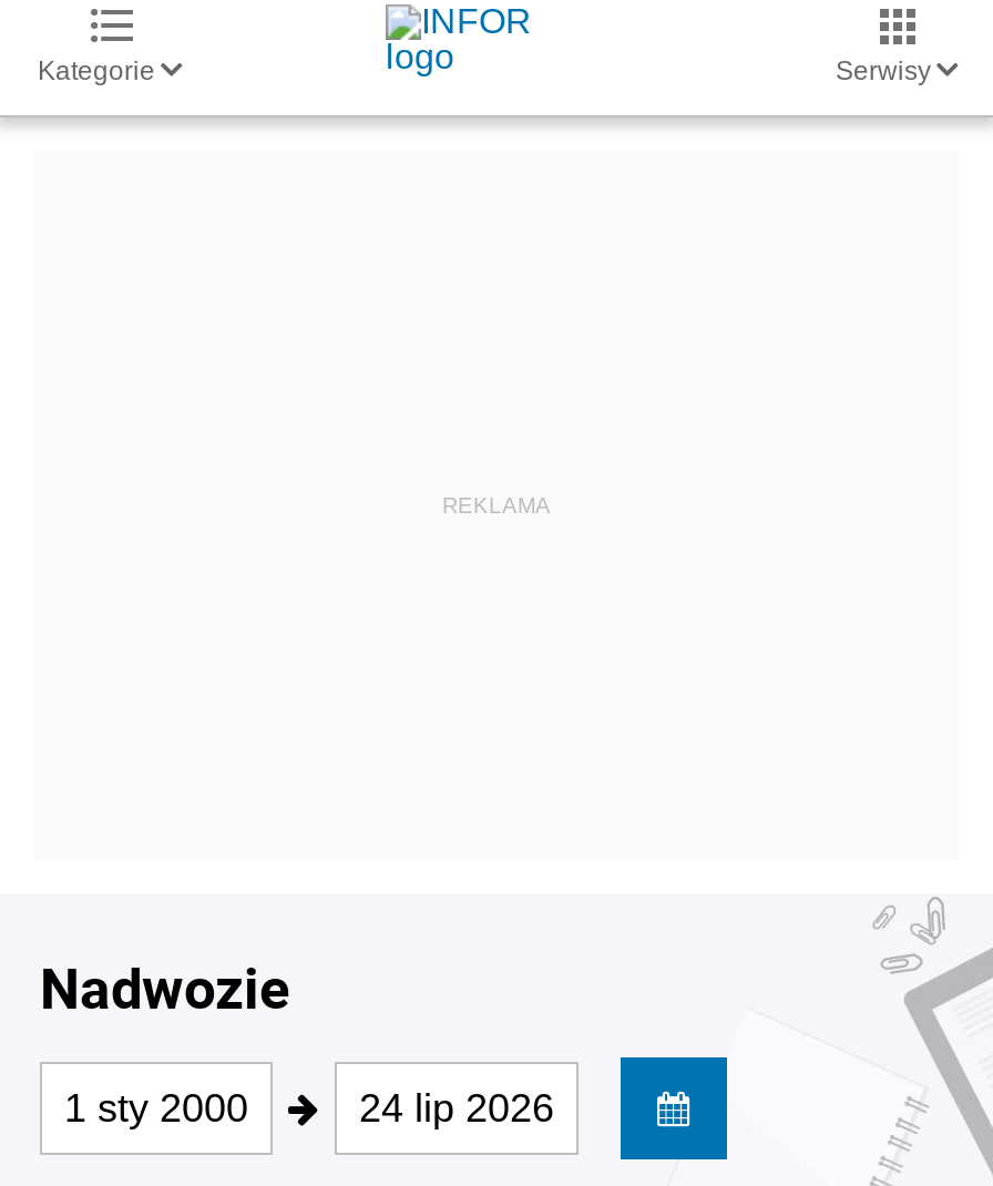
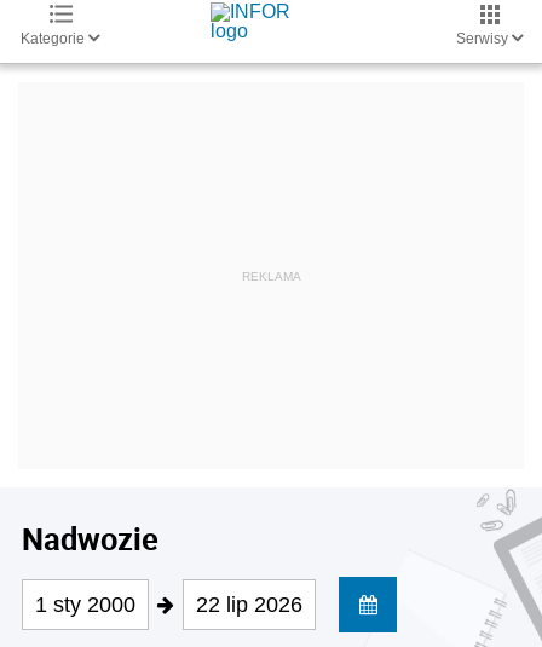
- 24 lip 2026
+ 22 lip 2026
